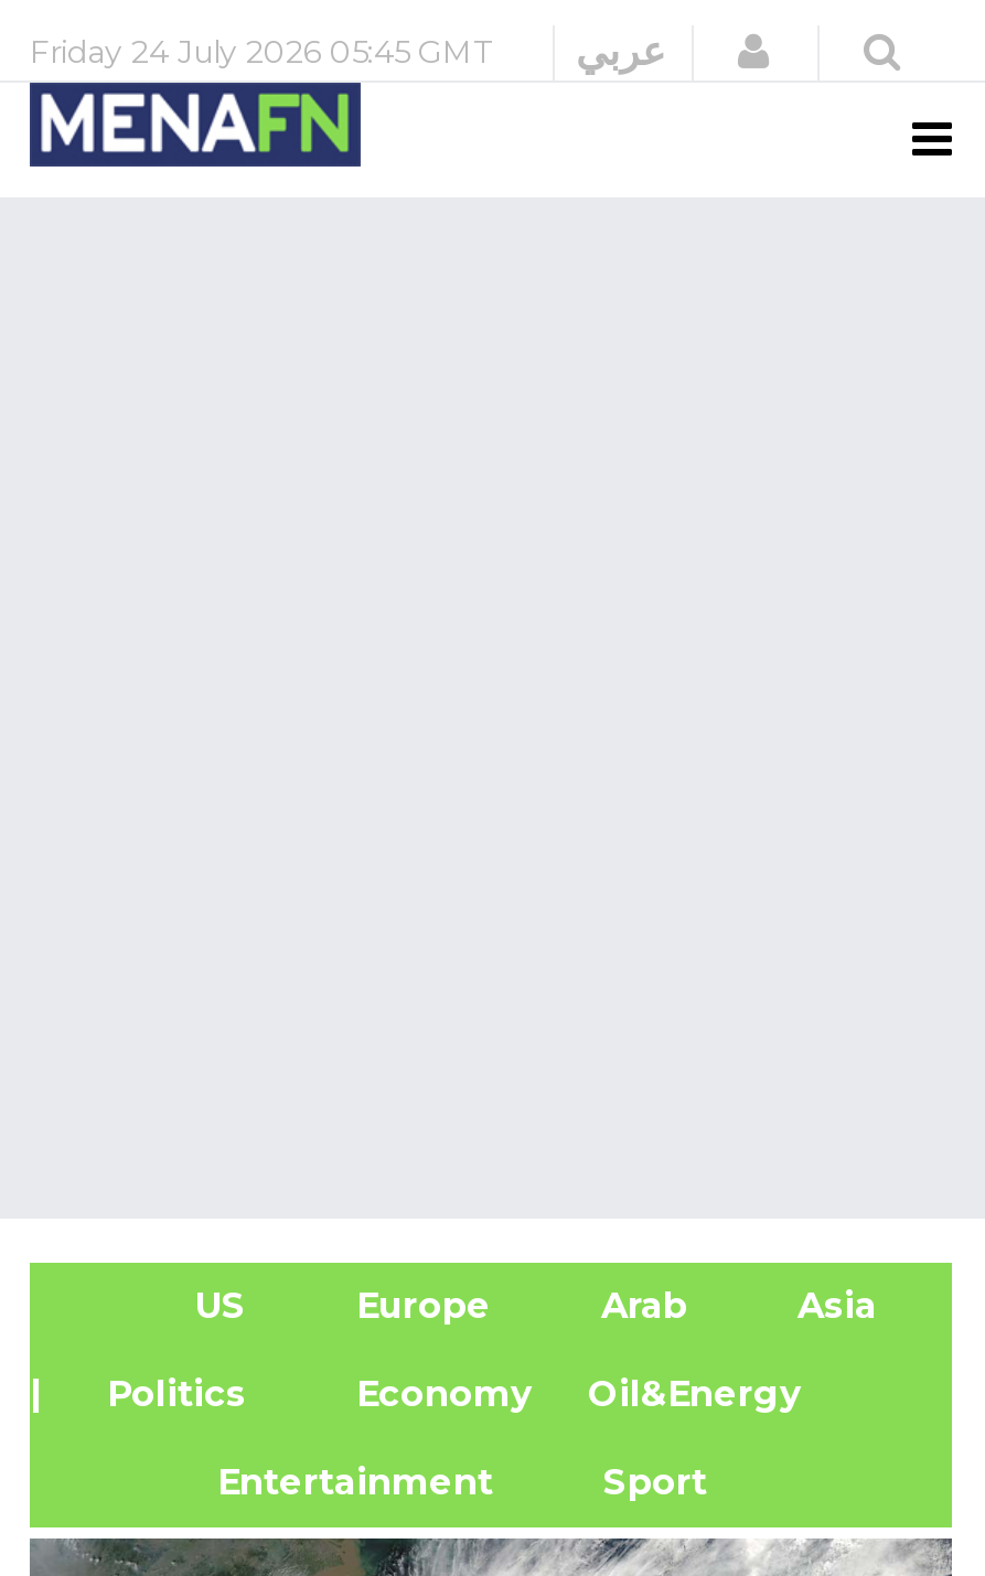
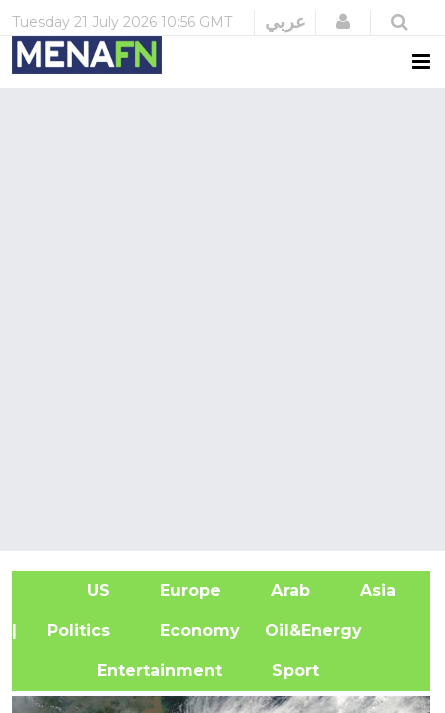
- Friday 24 July 2026 05:45 GMT
+ Tuesday 21 July 2026 10:56 GMT
